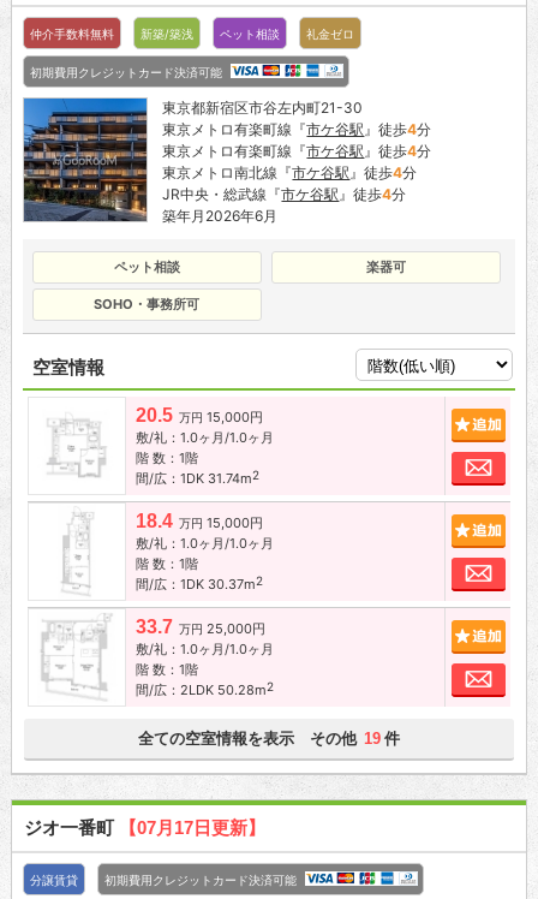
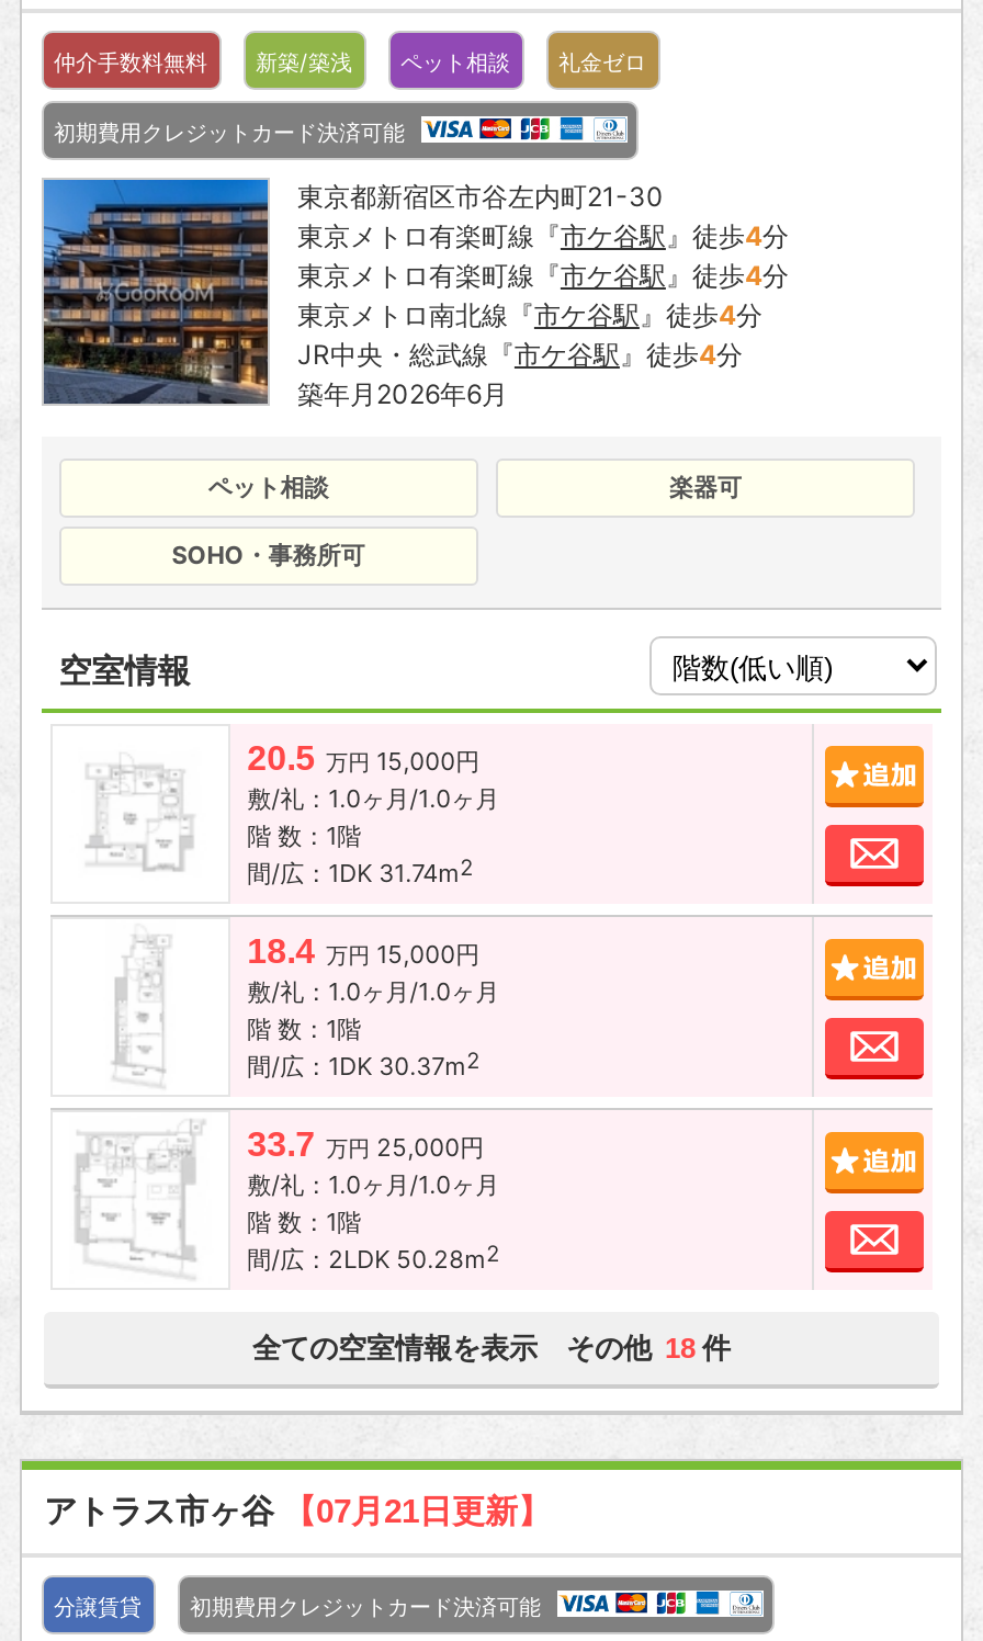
- 全ての空室情報を表示 その他 19 件
+ 全ての空室情報を表示 その他 18 件

- ジオ一番町【07月17日更新】
+ アトラス市ヶ谷【07月21日更新】
